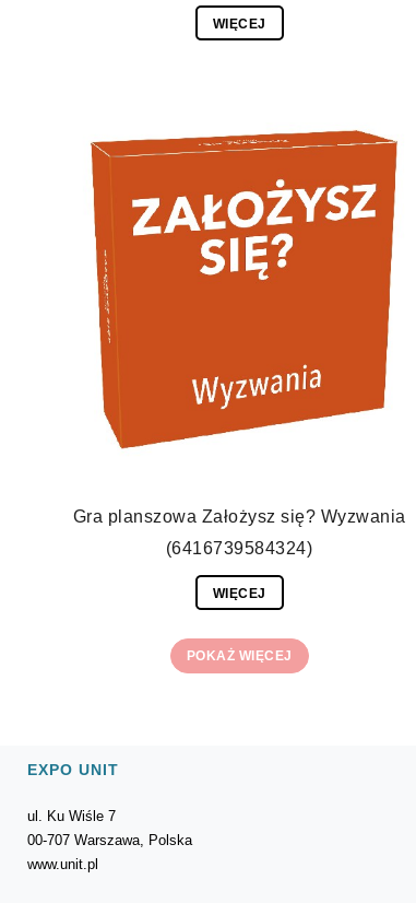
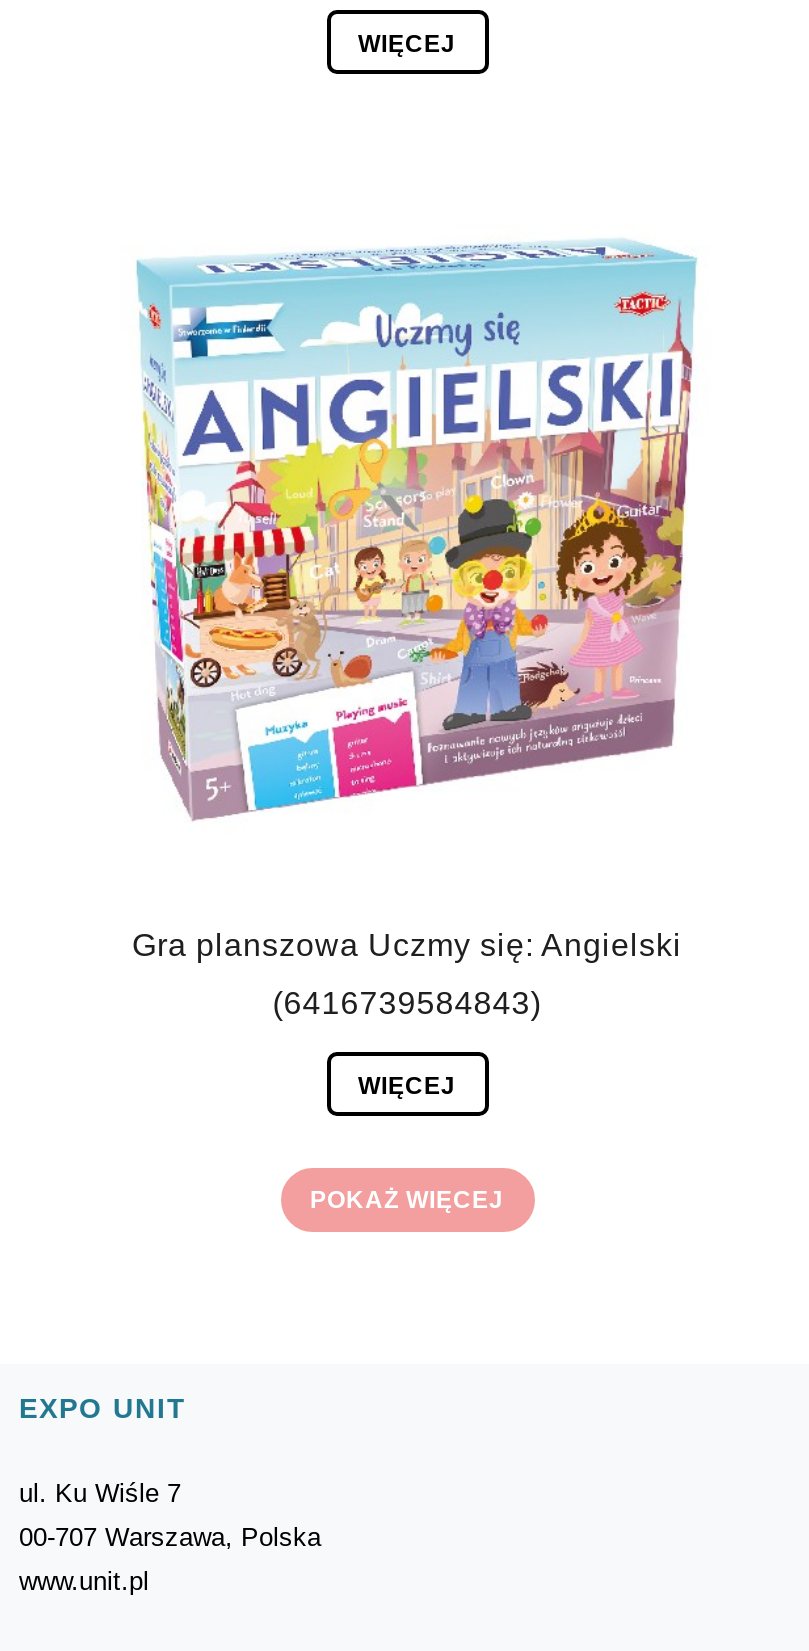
- [image]
+ [image]

- Gra planszowa Założysz się? Wyzwania
+ Gra planszowa Uczmy się: Angielski

- (6416739584324)
+ (6416739584843)
